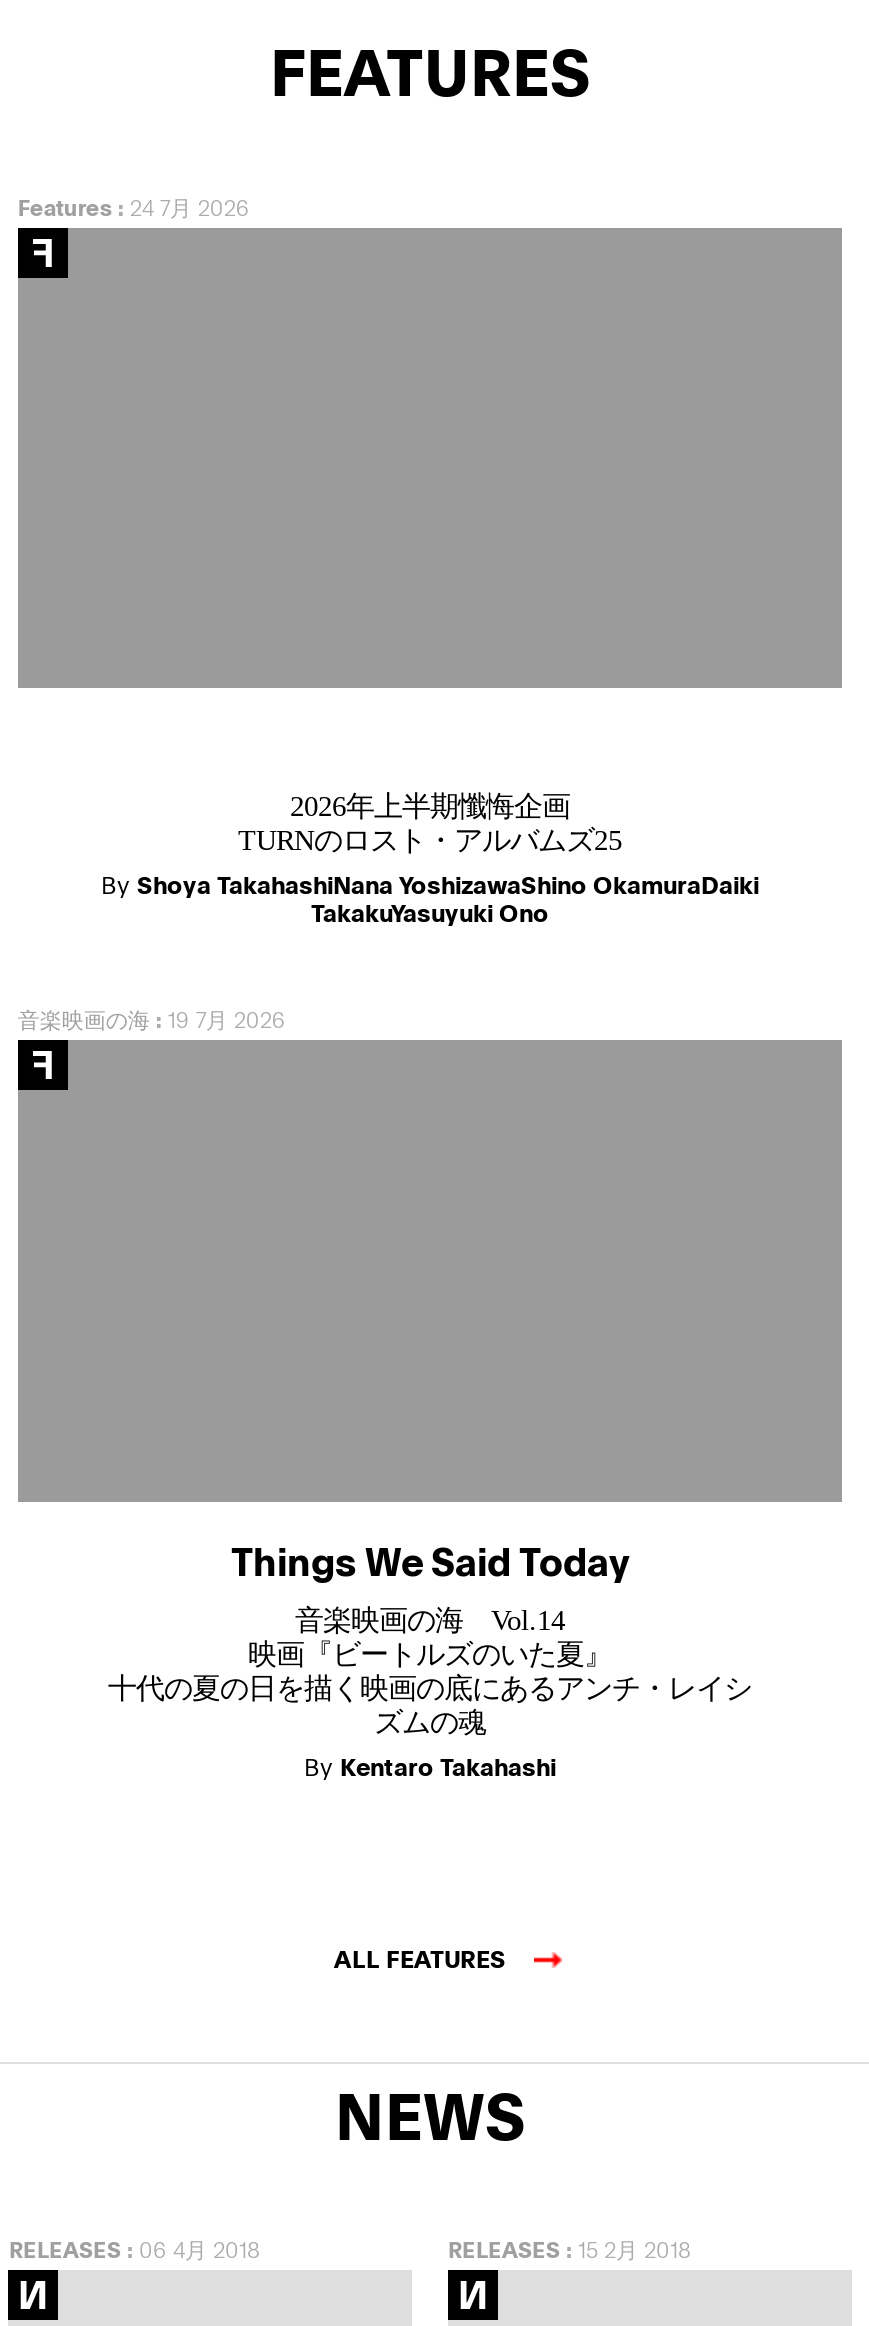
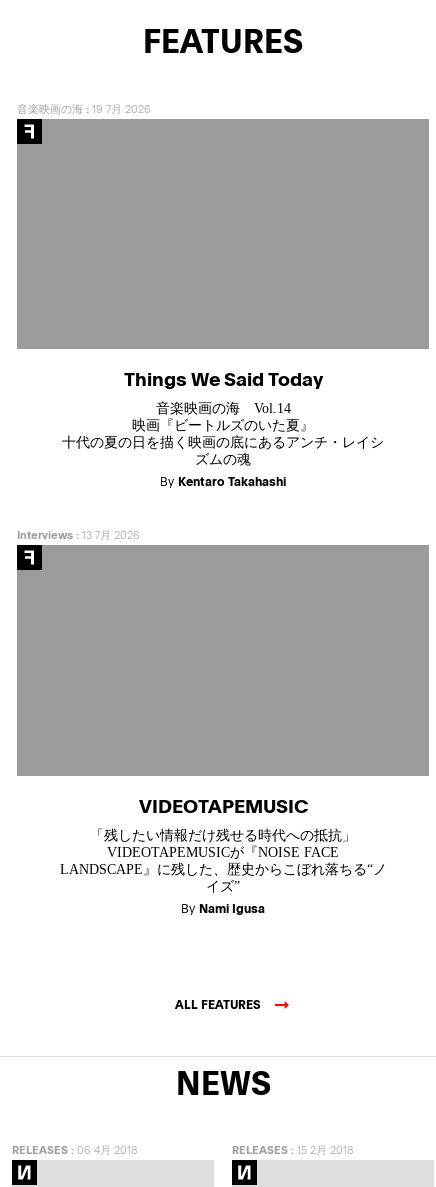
- Features: 24 7月 2026

- 2026年上半期懺悔企画
- TURNのロスト・アルバムズ25
- By Shoya TakahashiNana YoshizawaShino OkamuraDaiki
- TakakuYasuyuki Ono

moved up: 音楽映画の海: 19 7月 2026 | Things We Said Today | 音楽映画の海 Vol.14 | 映画『ビートルズのいた夏』 | 十代の夏の日を描く映画の底にあるアンチ・レイシ | ズムの魂 | By Kentaro Takahashi

+ Interviews: 13 7月 2026

+ VIDEOTAPEMUSIC
+ 「残したい情報だけ残せる時代への抵抗」
+ VIDEOTAPEMUSICが『NOISE FACE
+ LANDSCAPE』に残した、歴史からこぼれ落ちる“ノ
+ イズ”
+ By Nami Igusa
